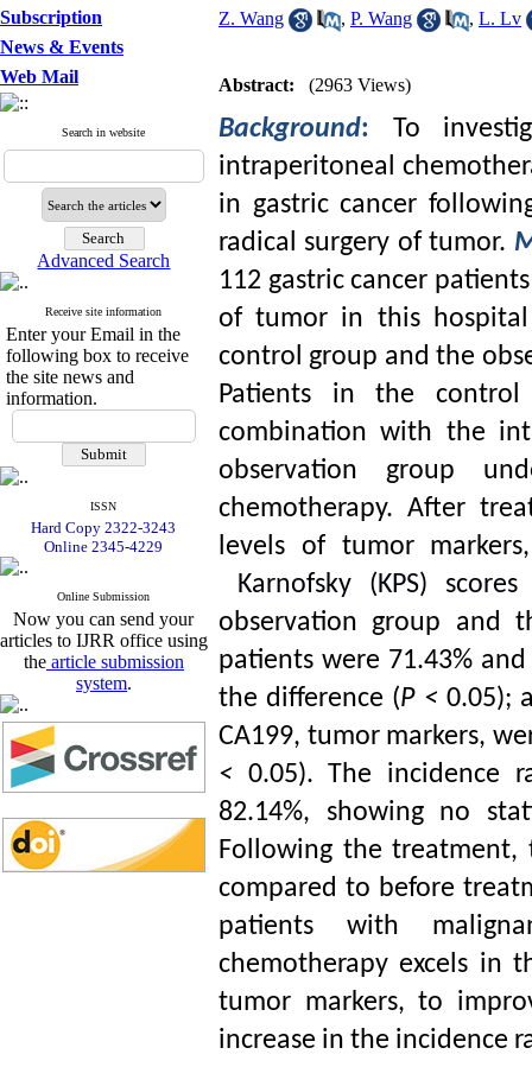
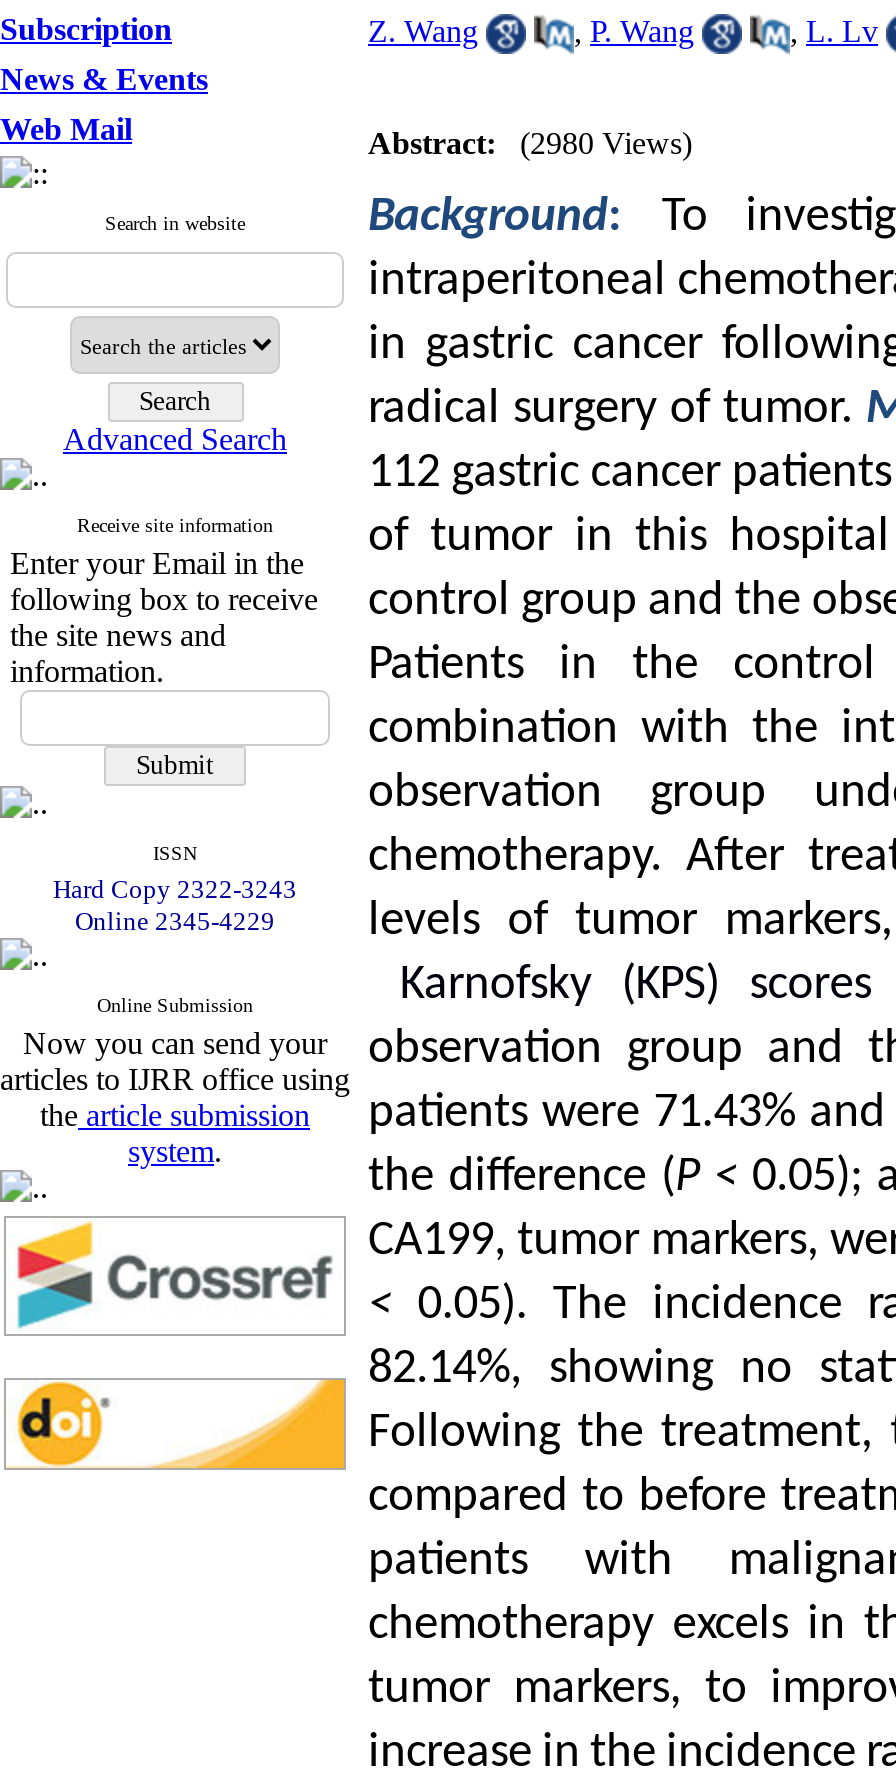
- Abstract: (2963 Views)
+ Abstract: (2980 Views)
